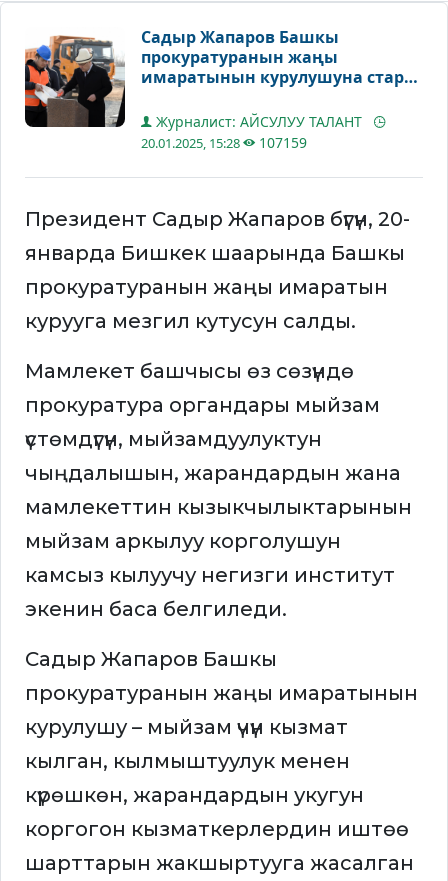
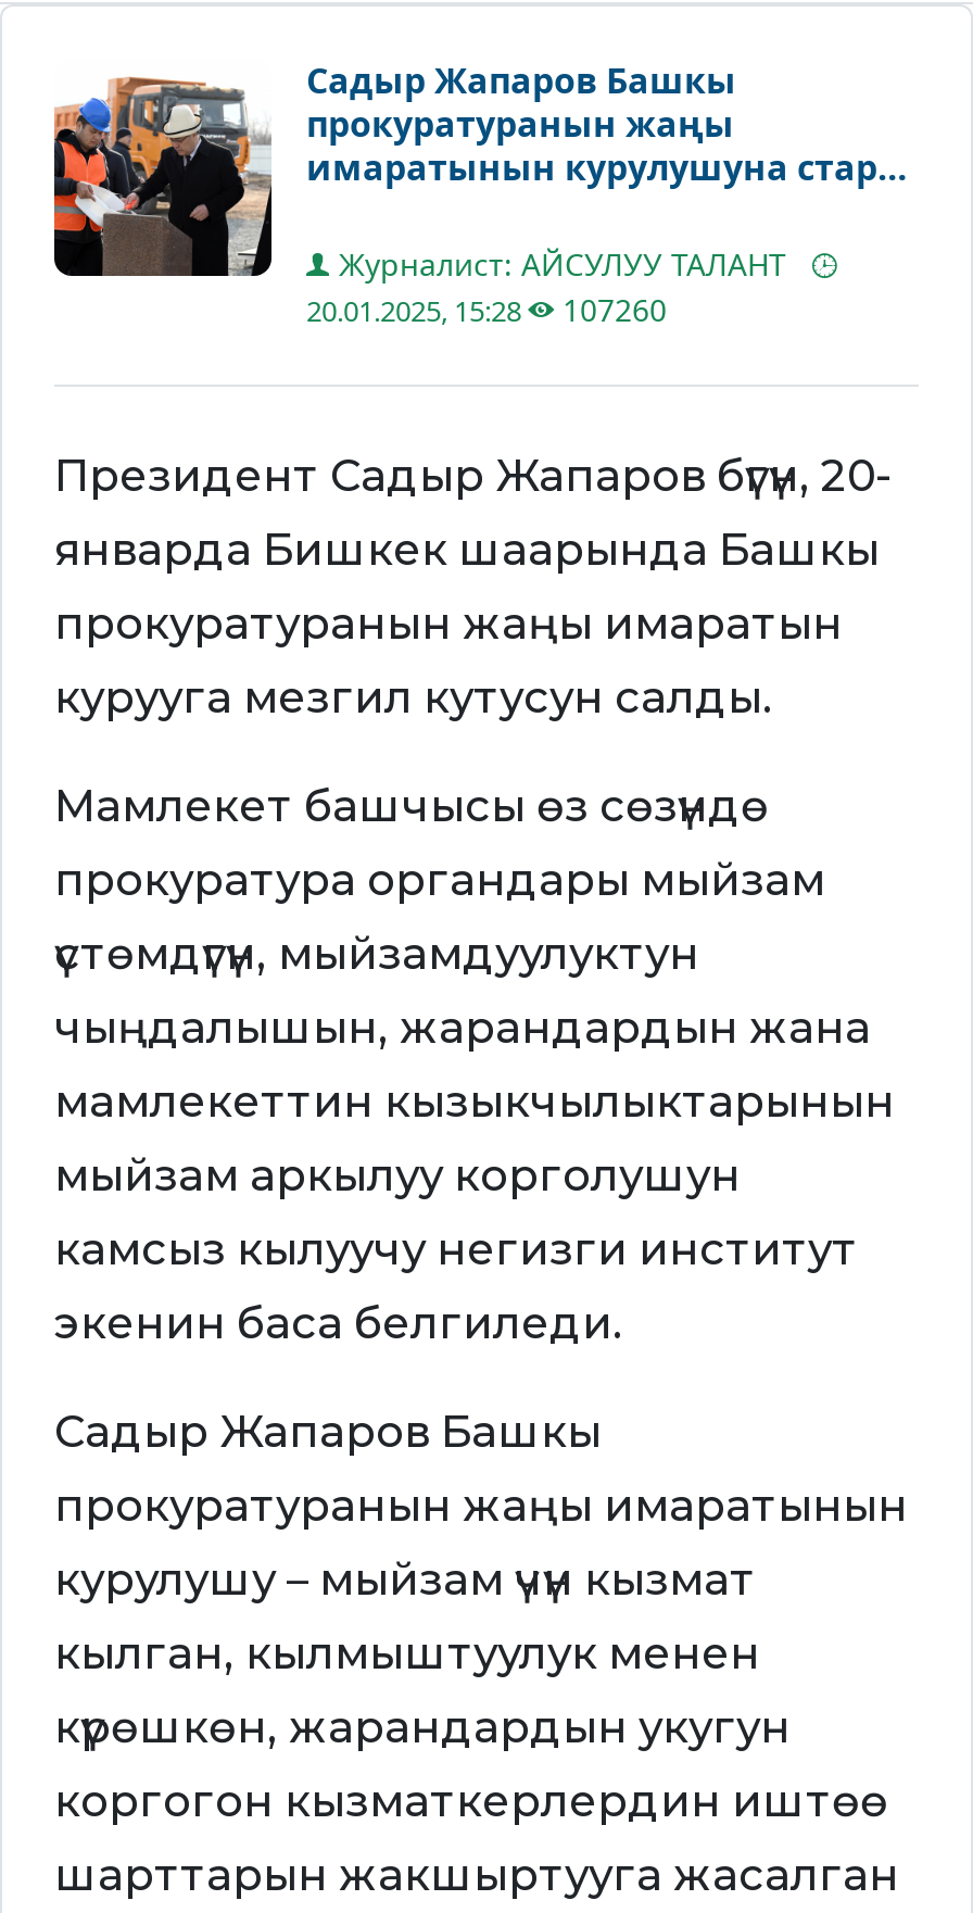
- 20.01.2025, 15:28 107159
+ 20.01.2025, 15:28 107260
